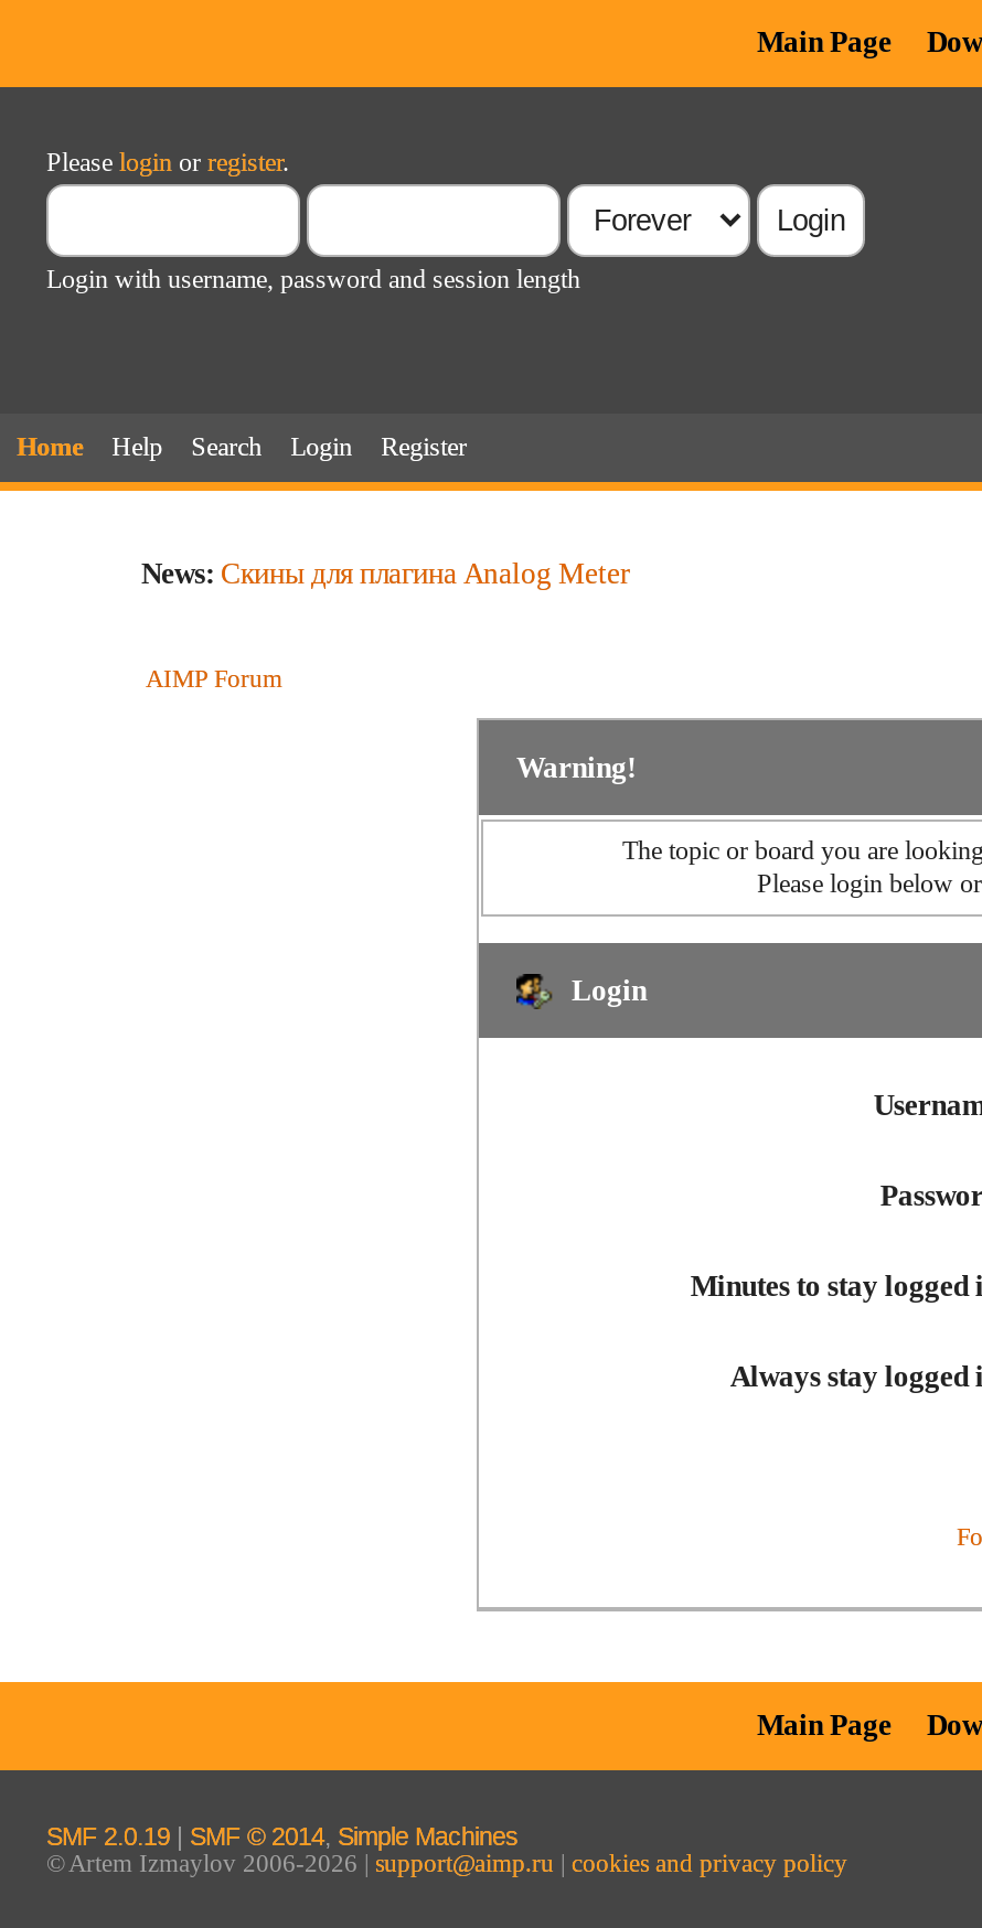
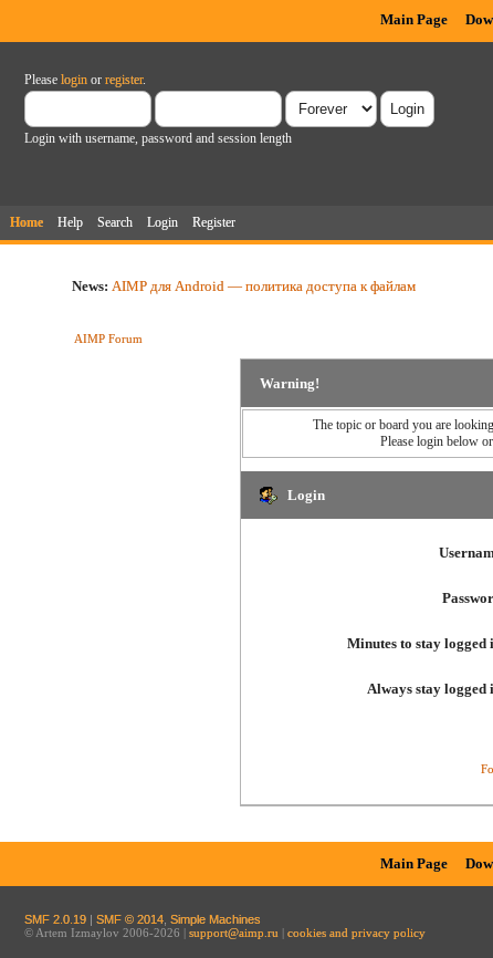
- News: Скины для плагина Analog Meter
+ News: AIMP для Android — политика доступа к файлам
